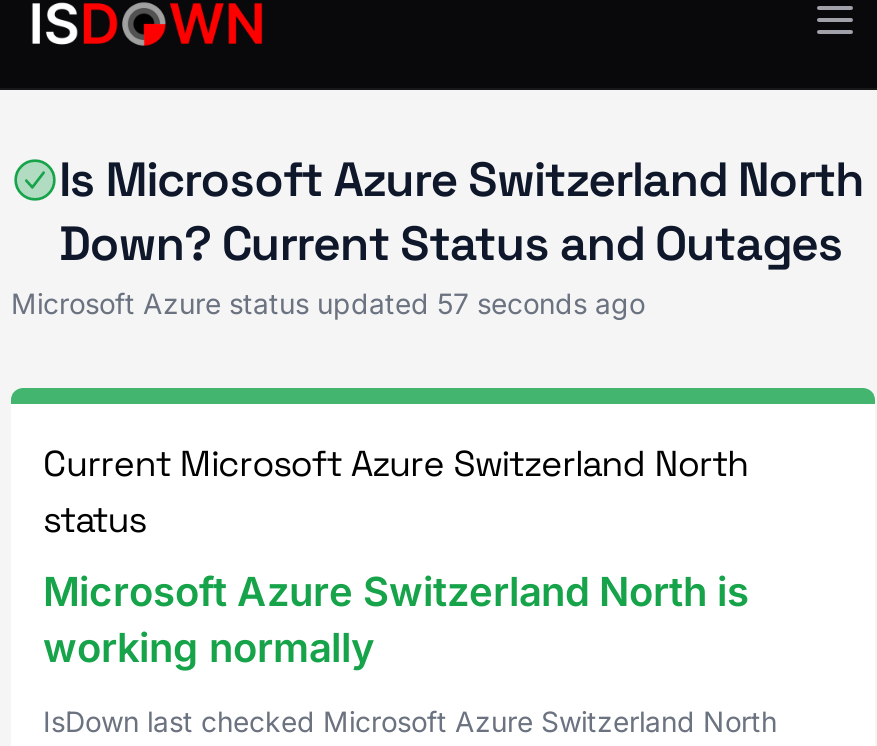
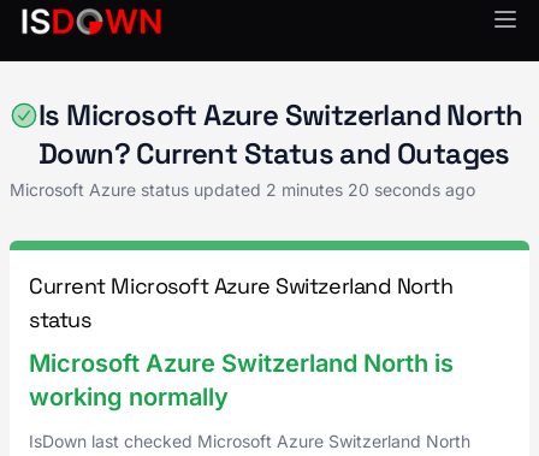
- Microsoft Azure status updated 57 seconds ago
+ Microsoft Azure status updated 2 minutes 20 seconds ago
